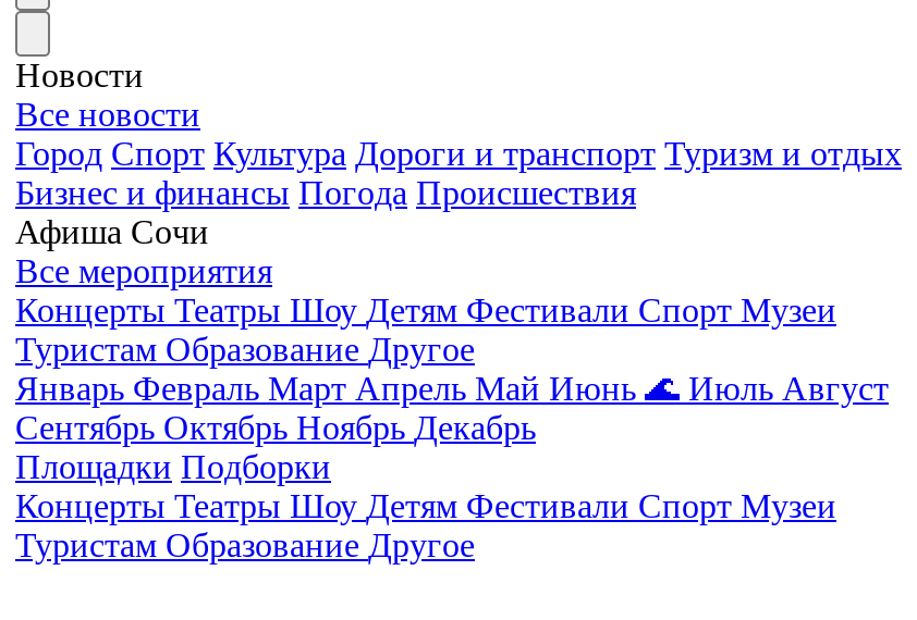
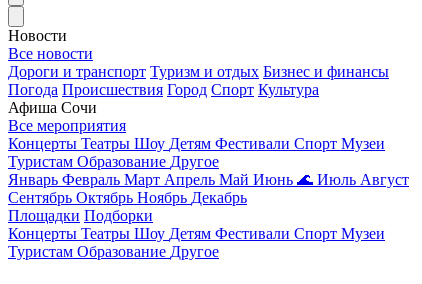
- Город Спорт Культура Дороги и транспорт Туризм и отдых
- Бизнес и финансы Погода Происшествия
+ Дороги и транспорт Туризм и отдых Бизнес и финансы
+ Погода Происшествия Город Спорт Культура
